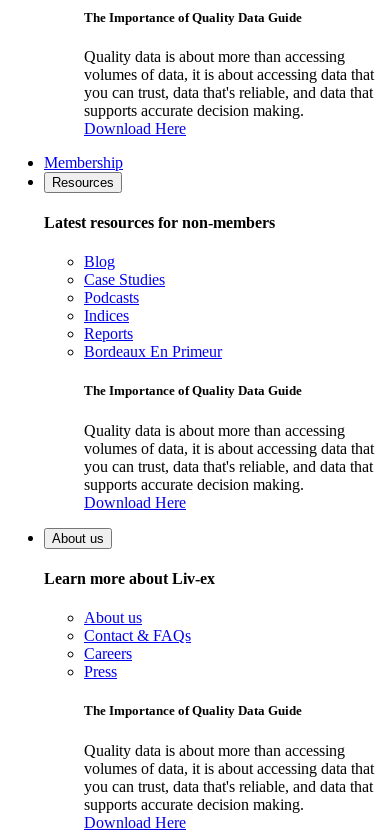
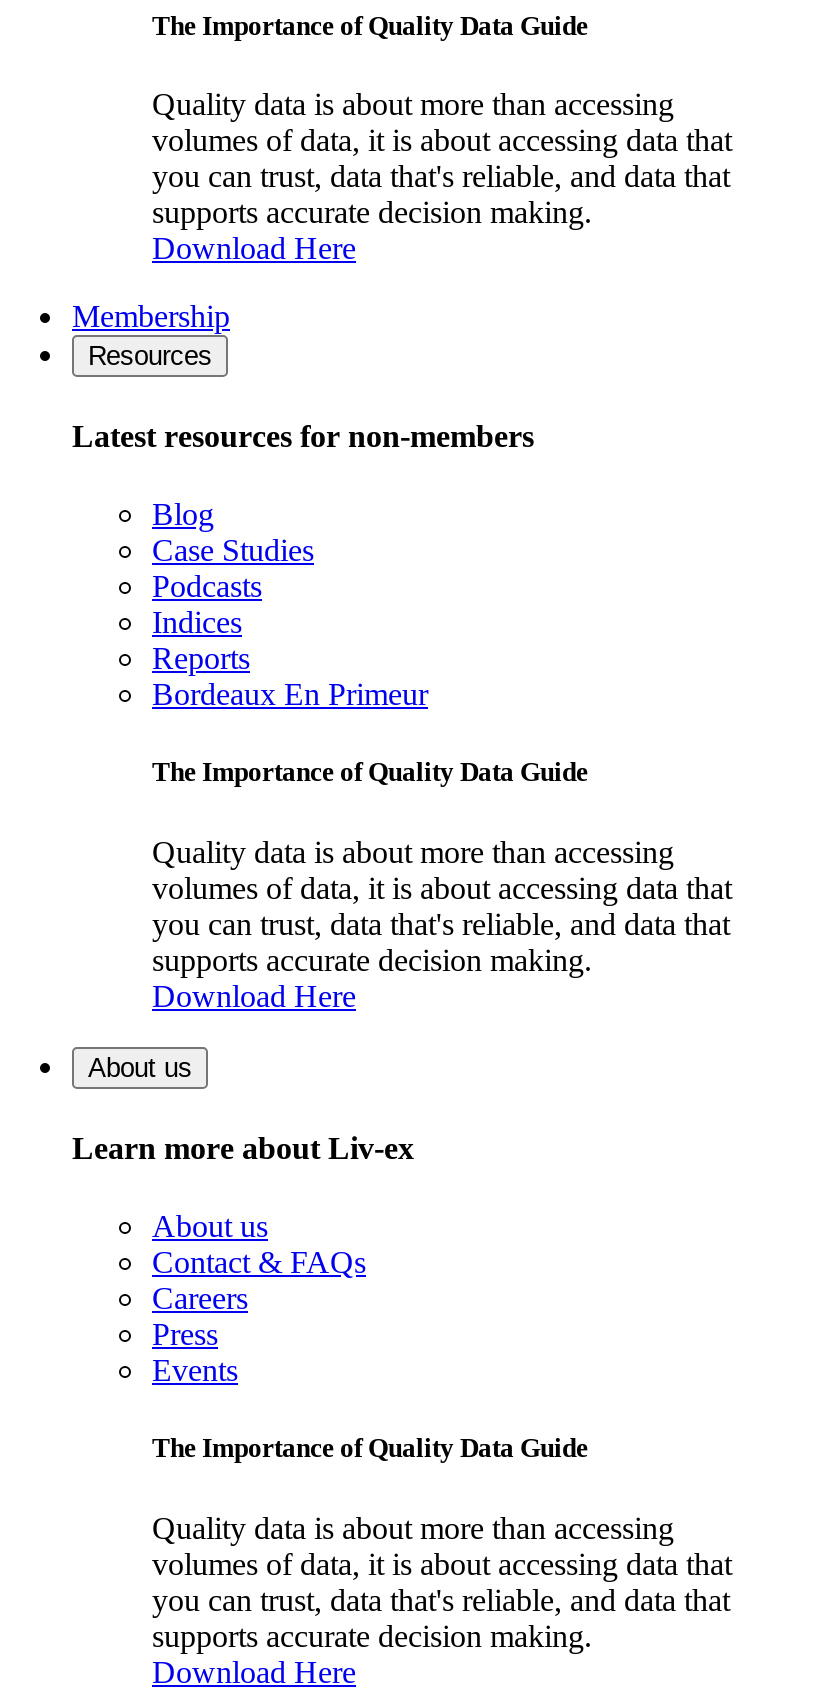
+ Events
